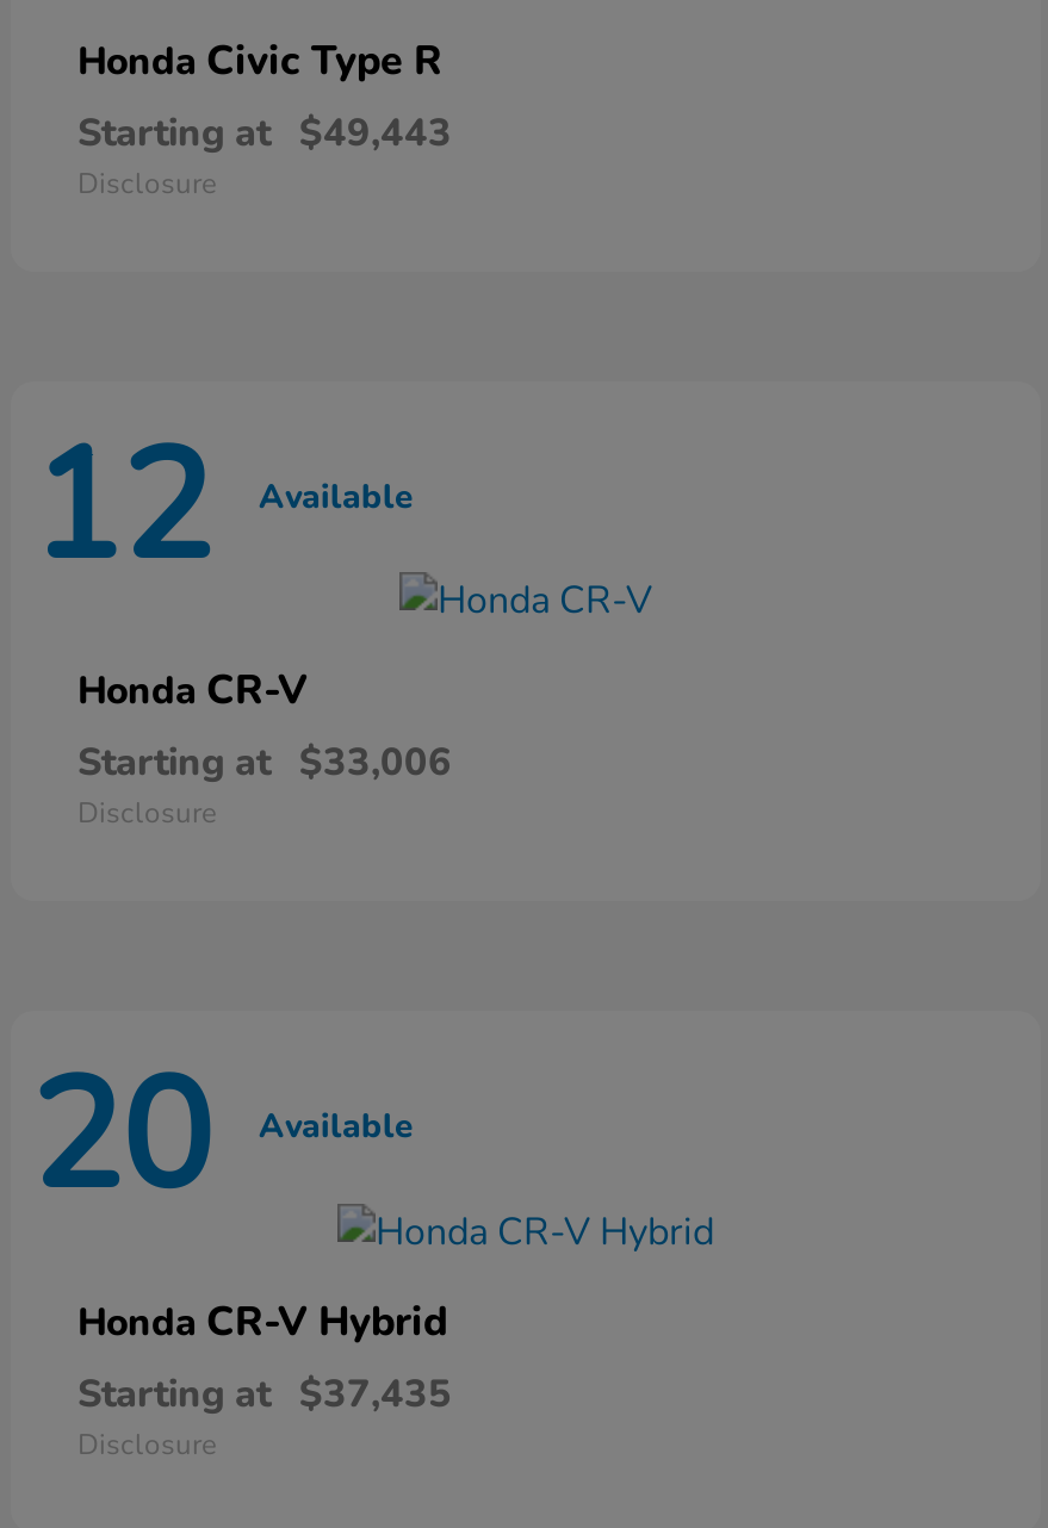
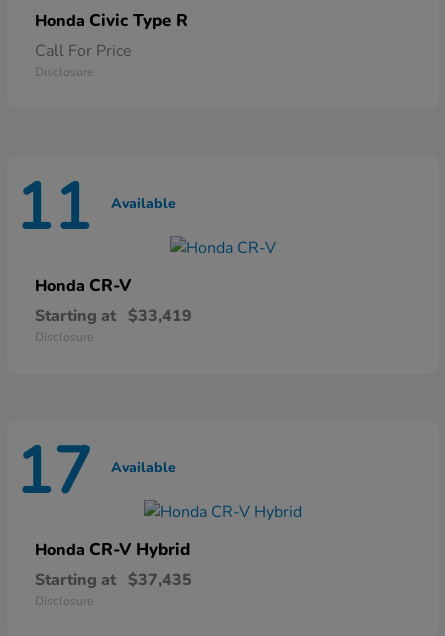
- Starting at $49,443
+ Call For Price

- 12 Available
+ 11 Available

- Starting at $33,006
+ Starting at $33,419

- 20 Available
+ 17 Available
